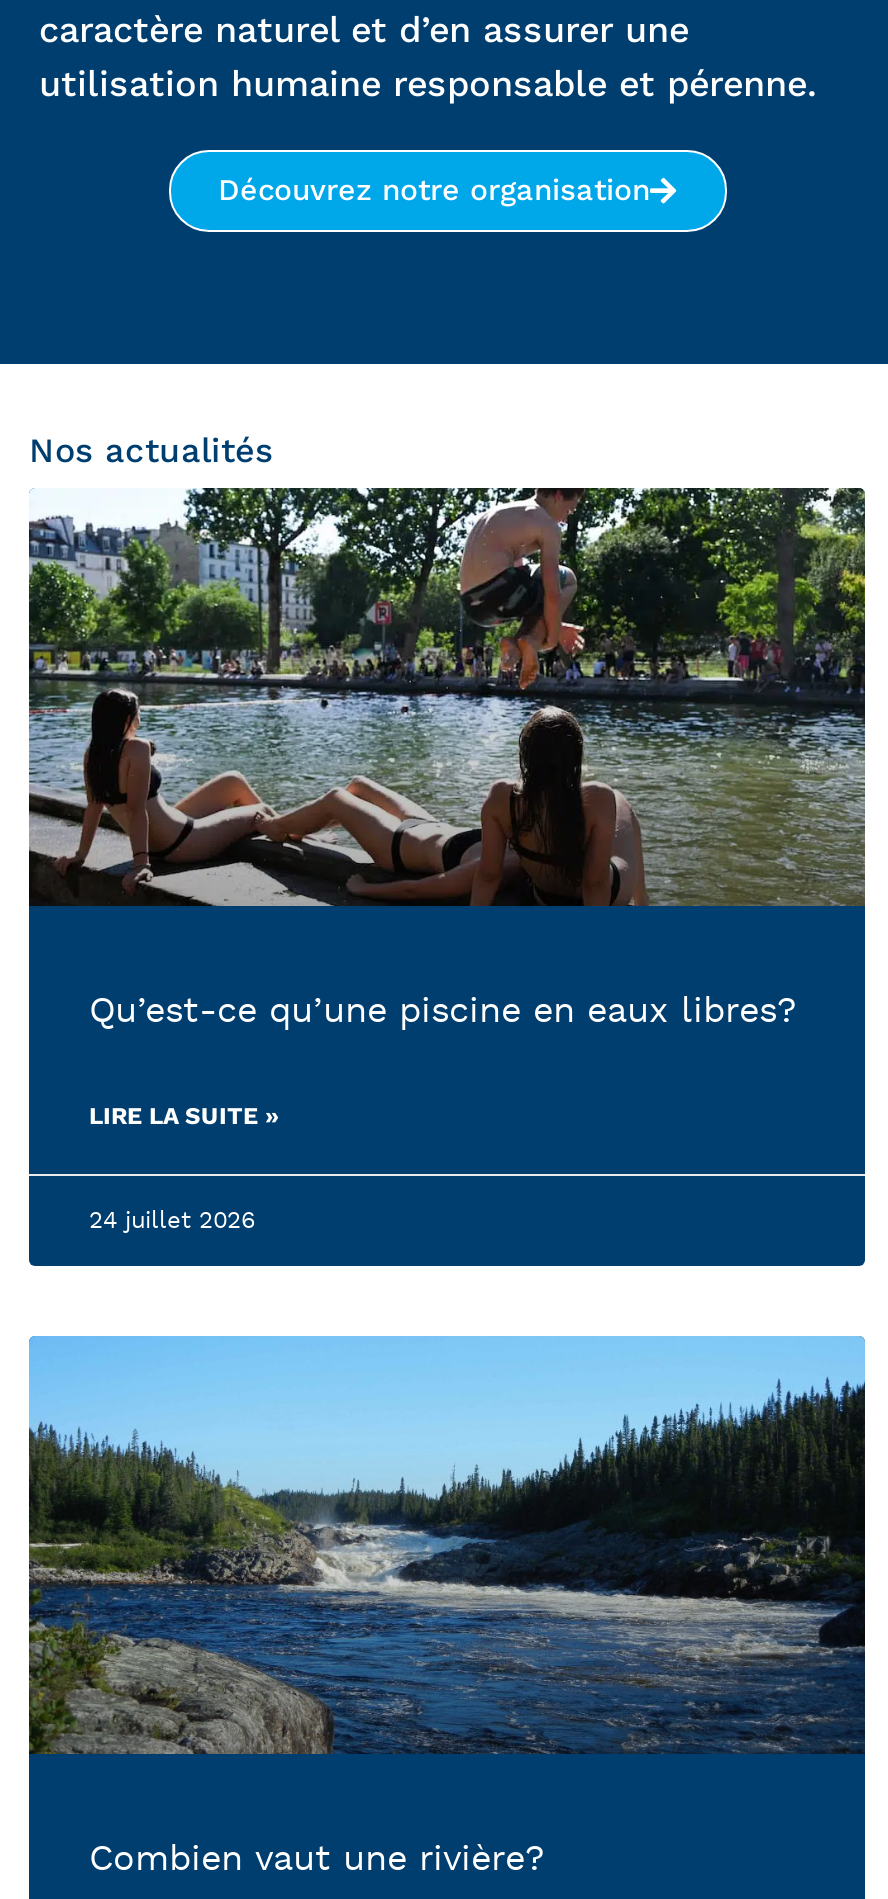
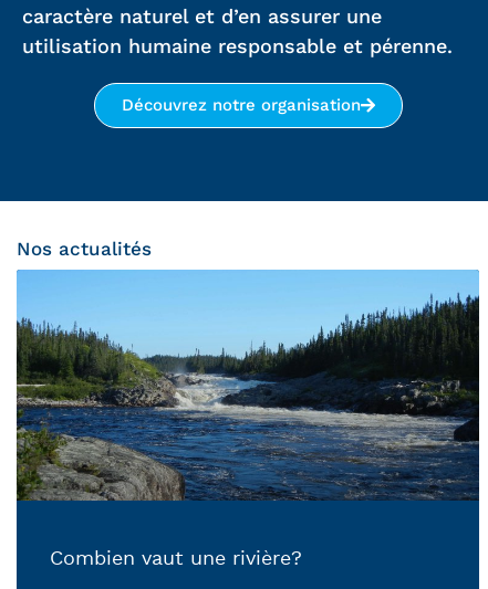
- [image]

- Qu’est-ce qu’une piscine en eaux libres?
- LIRE LA SUITE »

- 24 juillet 2026
